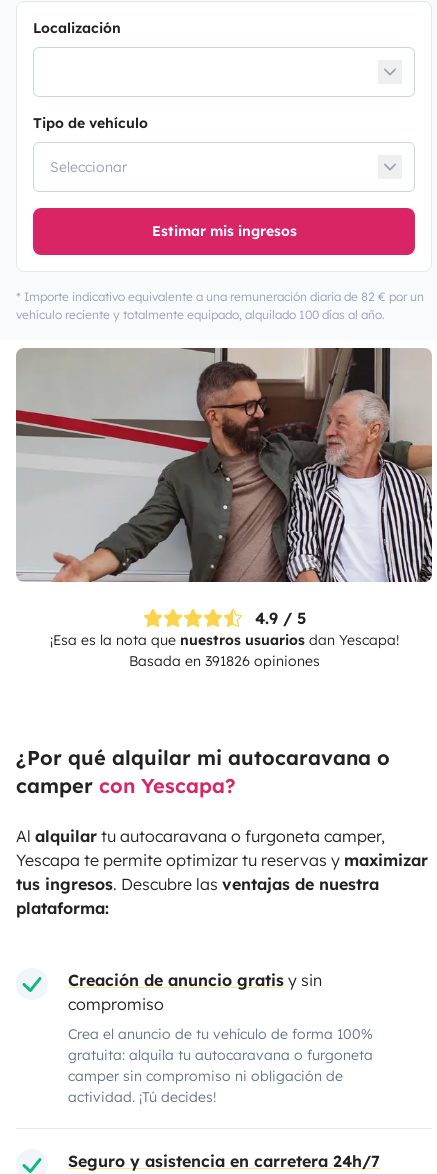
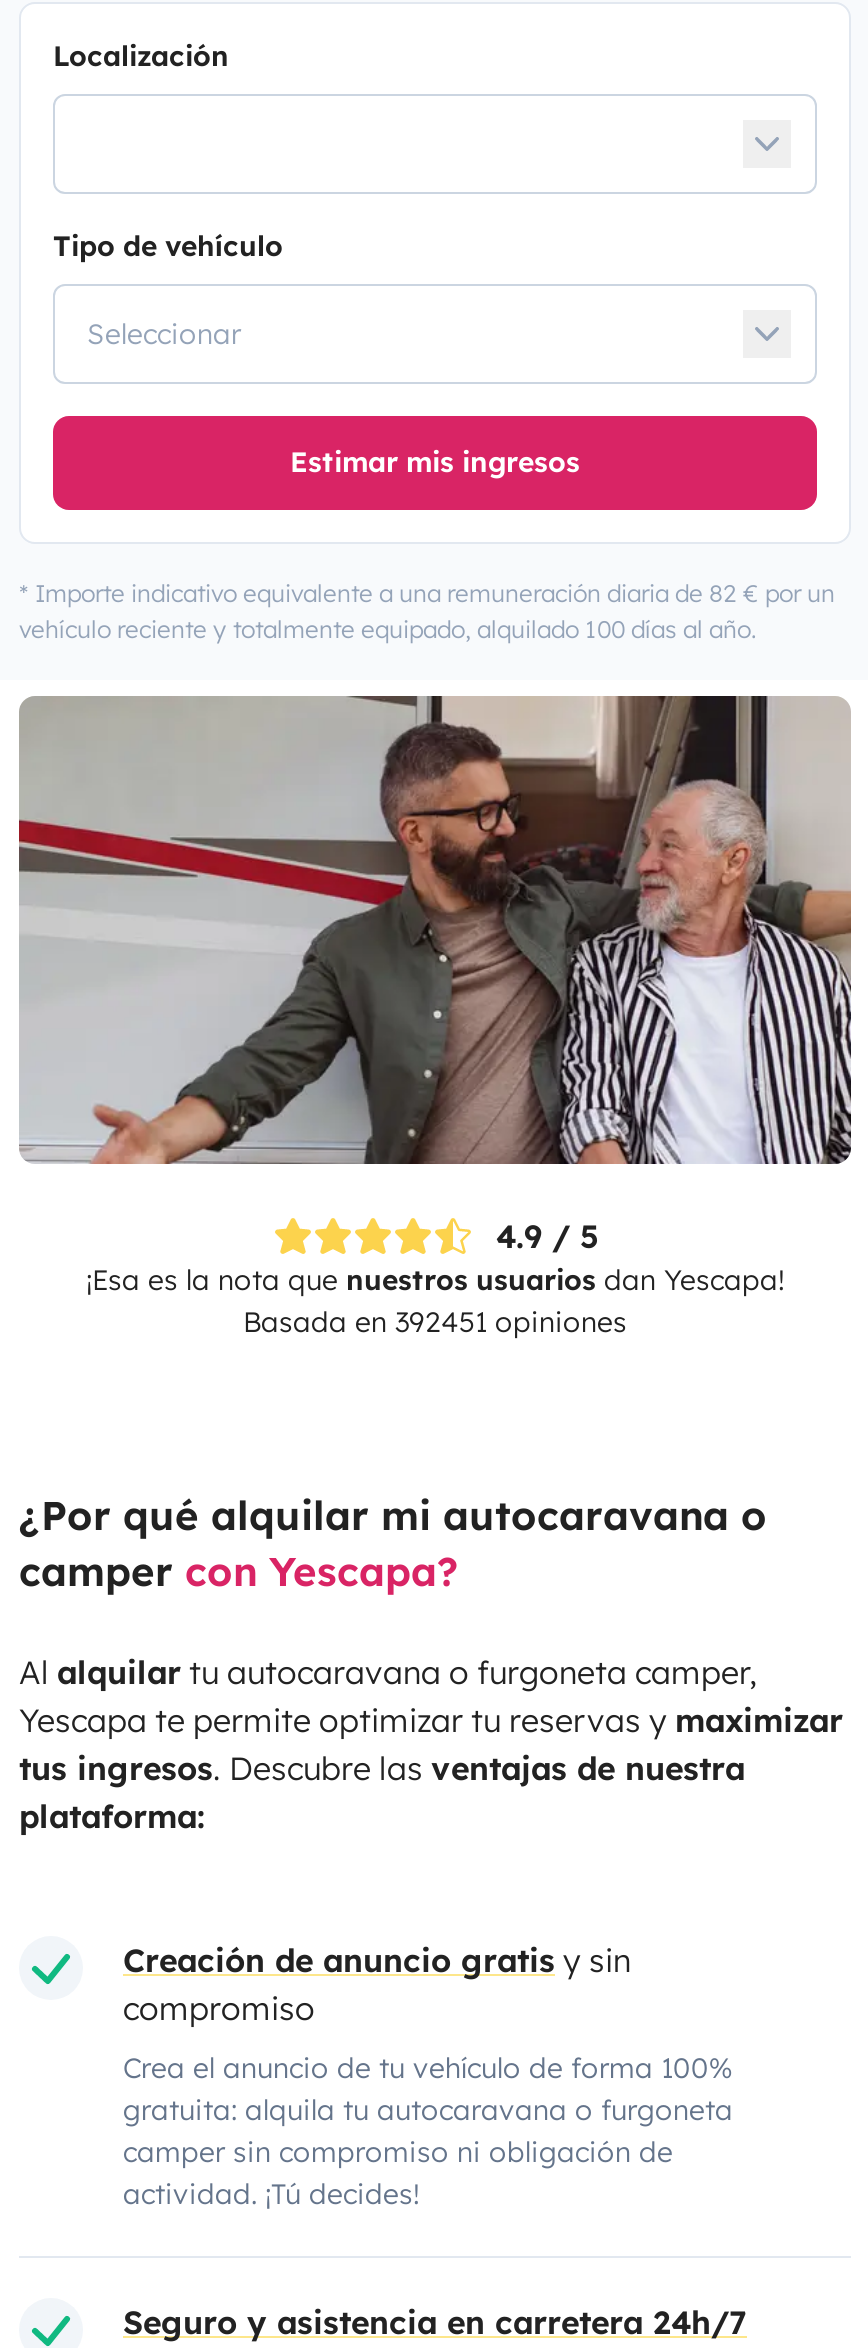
- Basada en 391826 opiniones
+ Basada en 392451 opiniones
